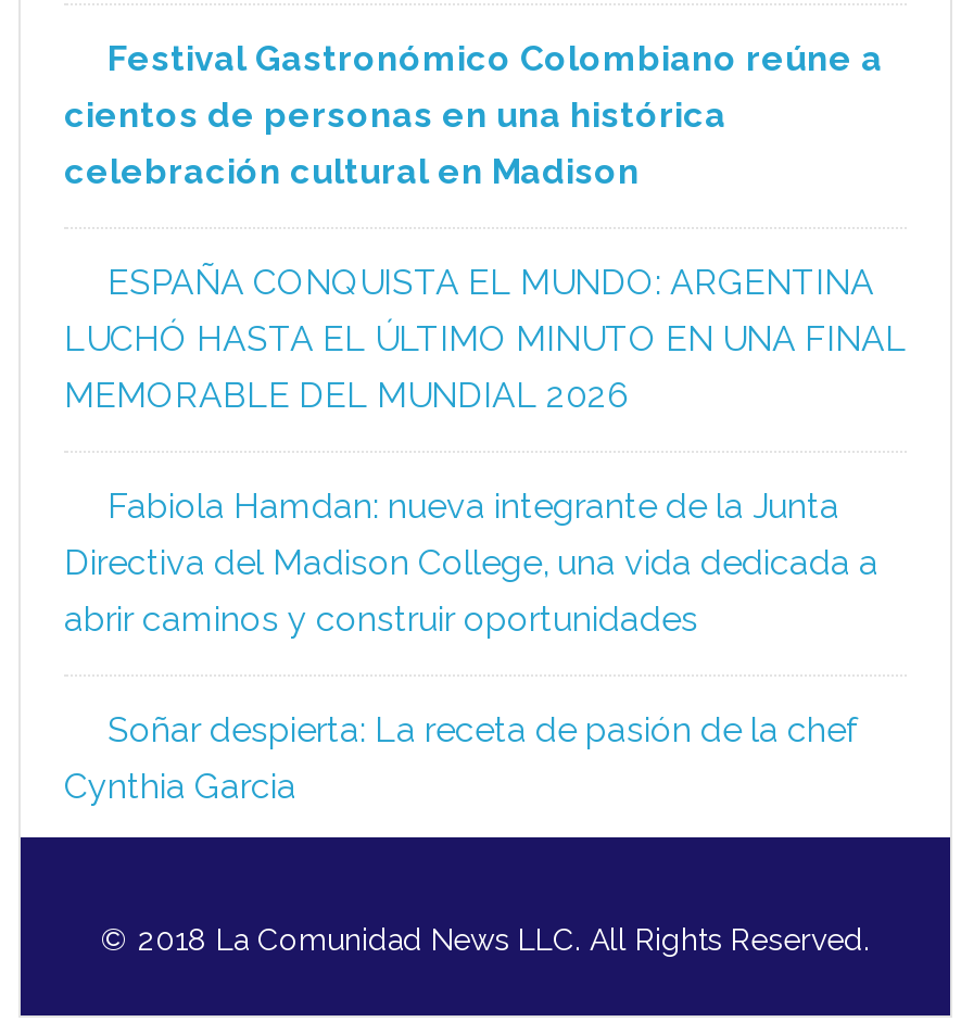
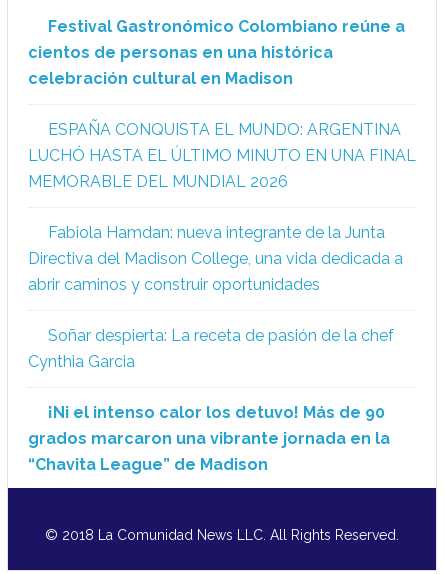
+ ¡Ni el intenso calor los detuvo! Más de 90
+ grados marcaron una vibrante jornada en la
+ “Chavita League” de Madison
